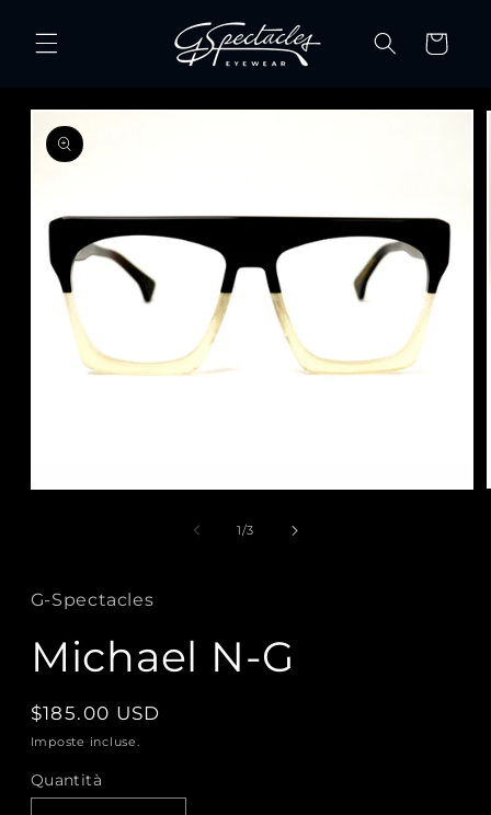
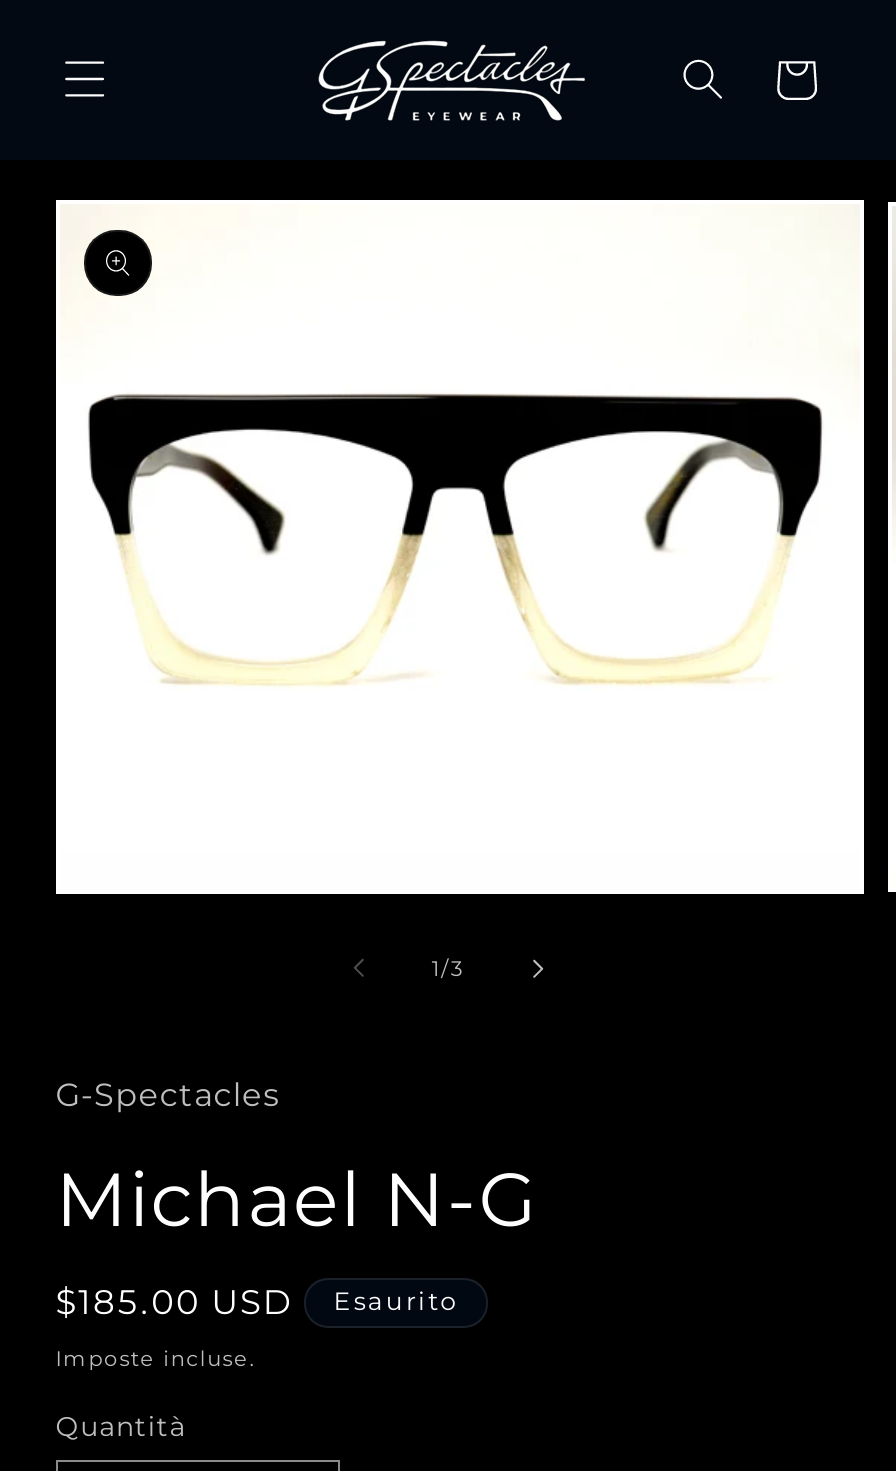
+ Esaurito
